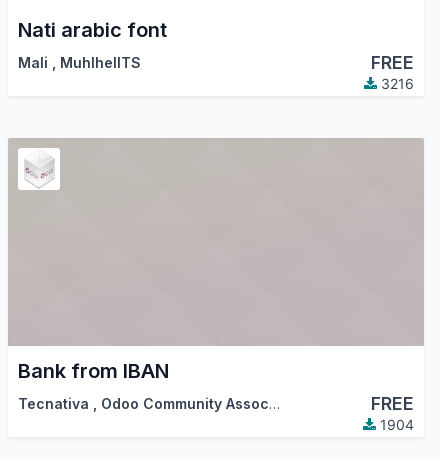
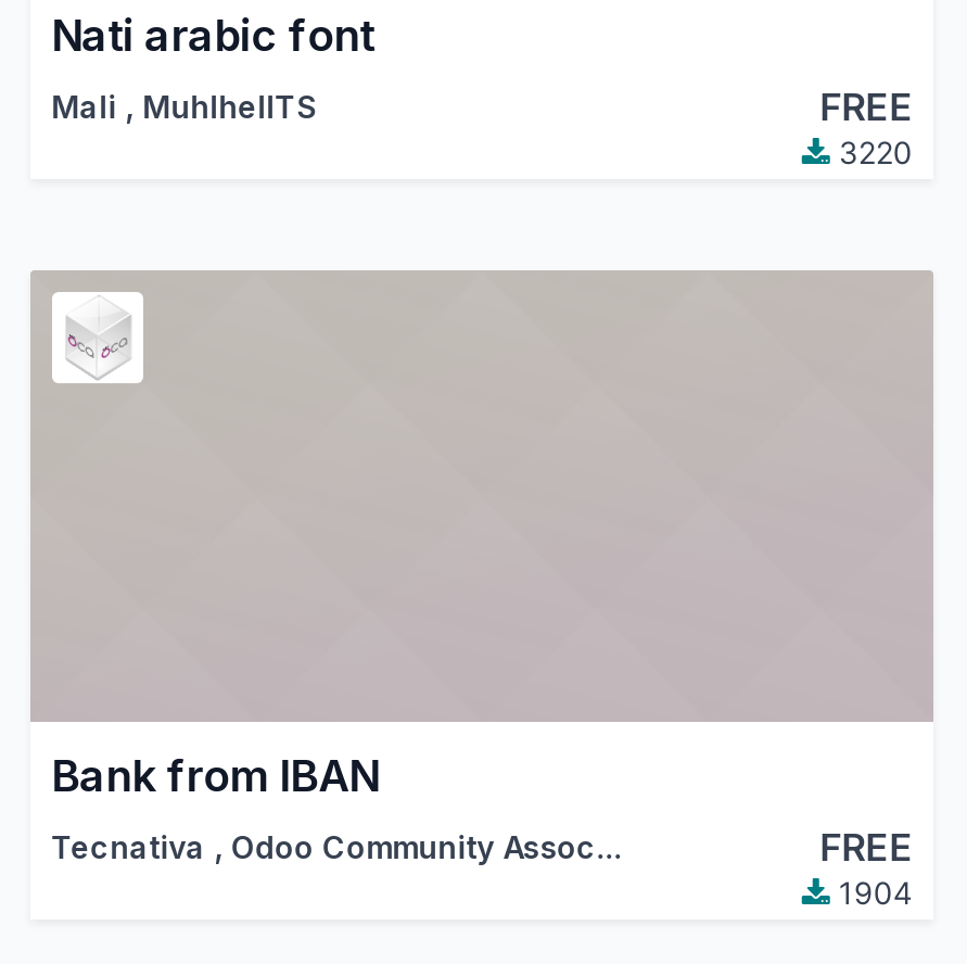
- 3216
+ 3220
